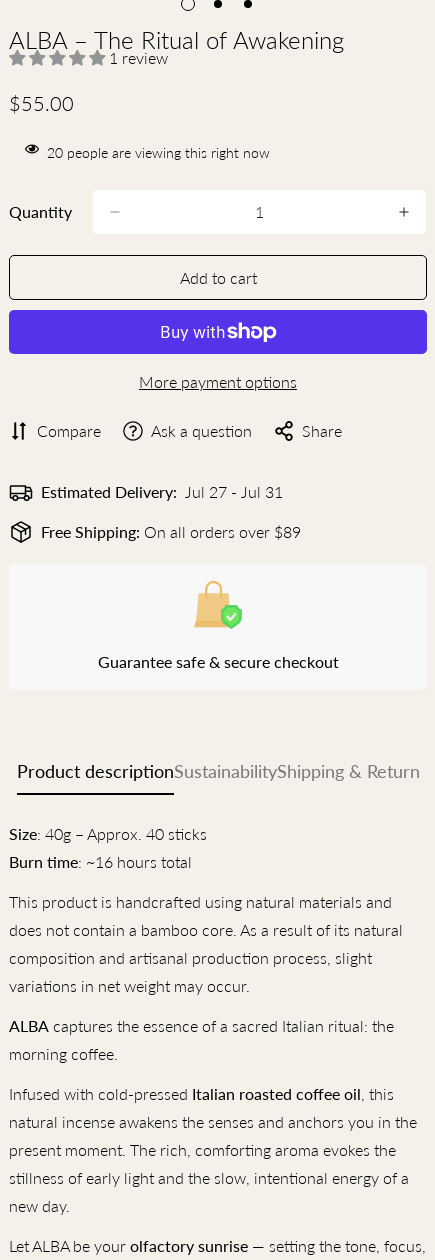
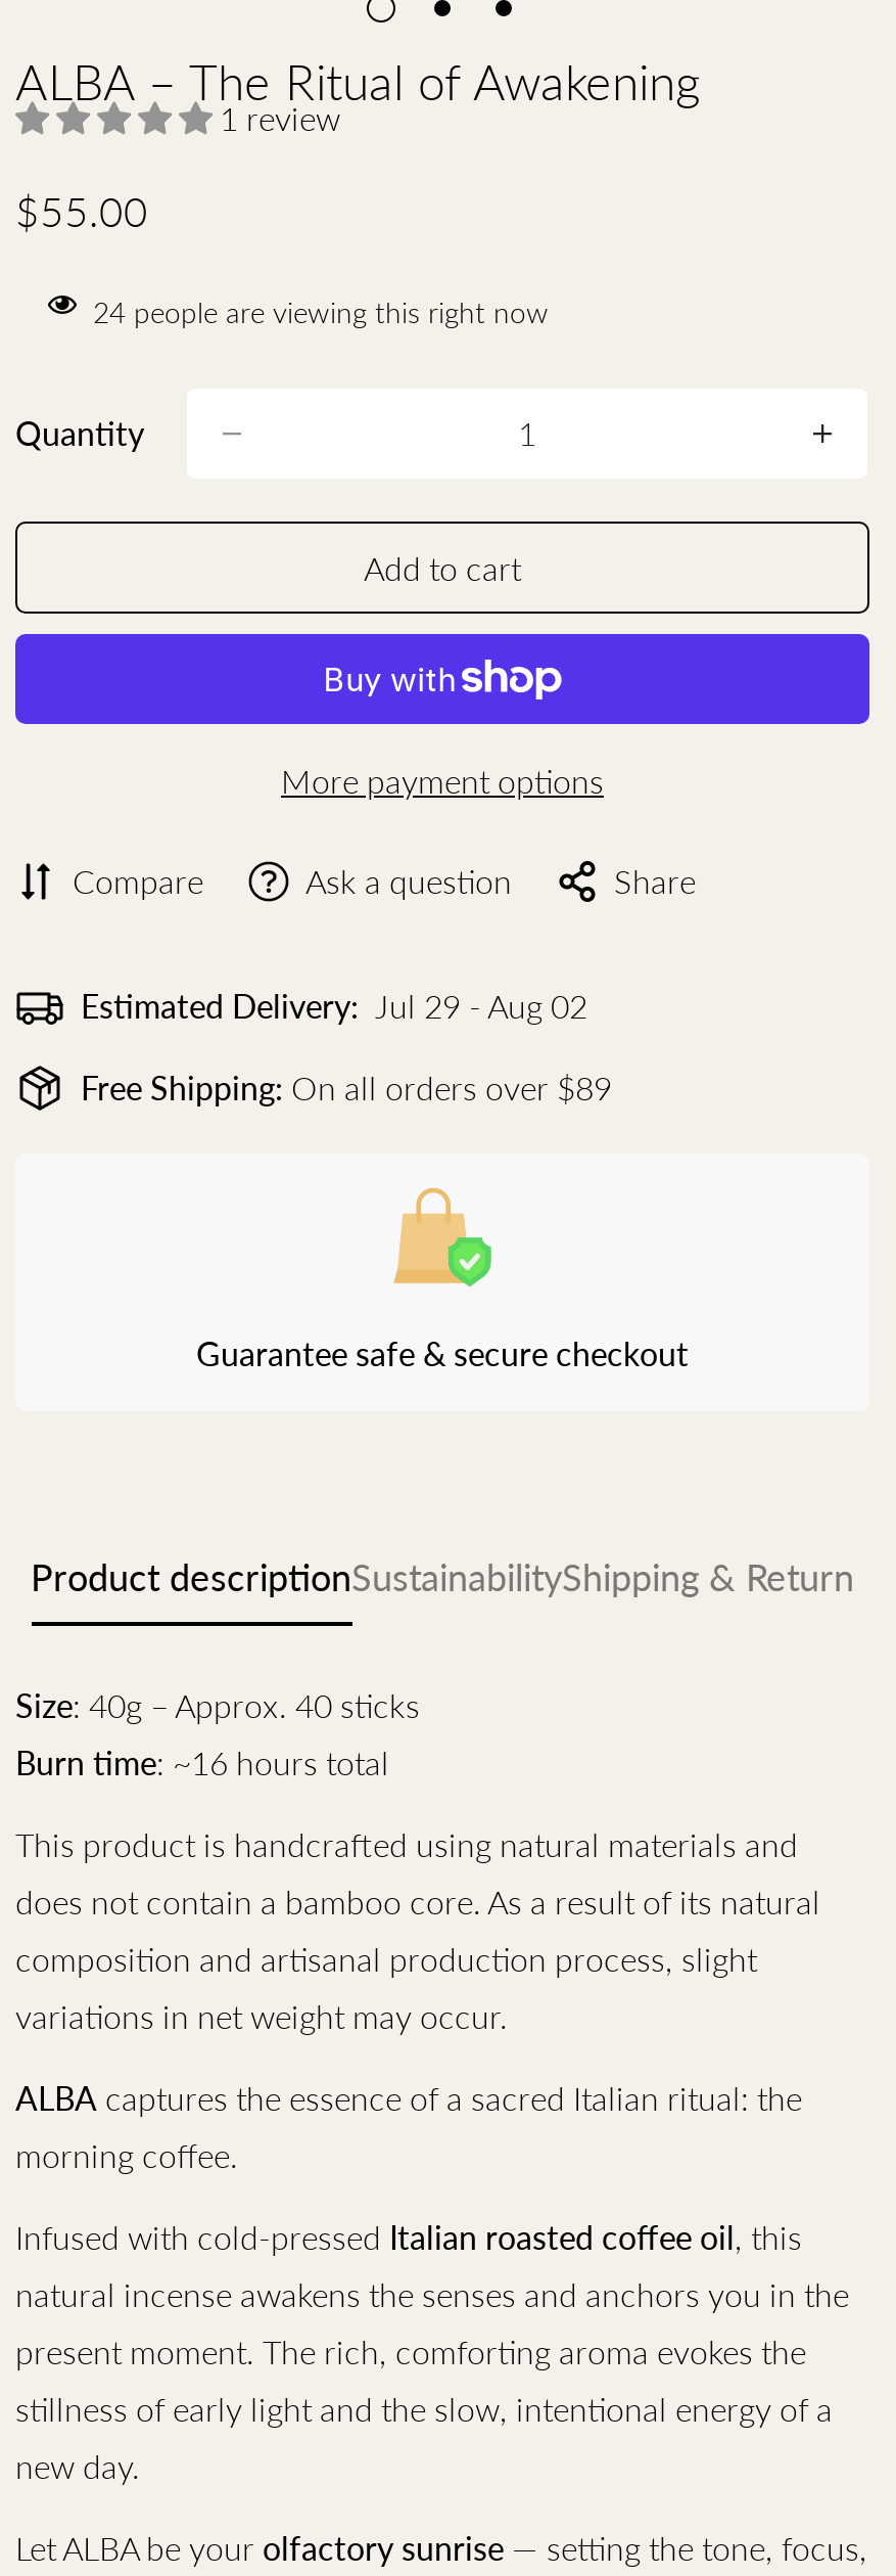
- 20 people are viewing this right now
+ 24 people are viewing this right now

- Estimated Delivery: Jul 27 - Jul 31
+ Estimated Delivery: Jul 29 - Aug 02
